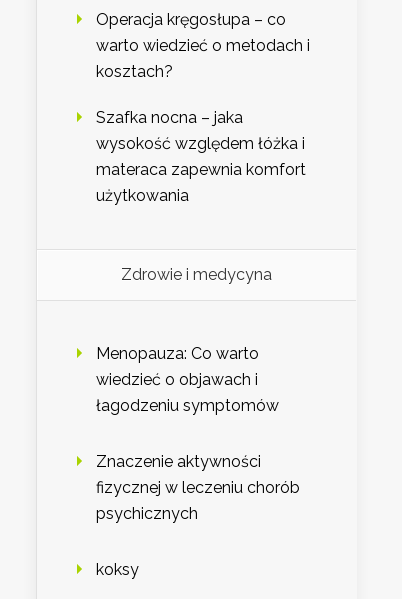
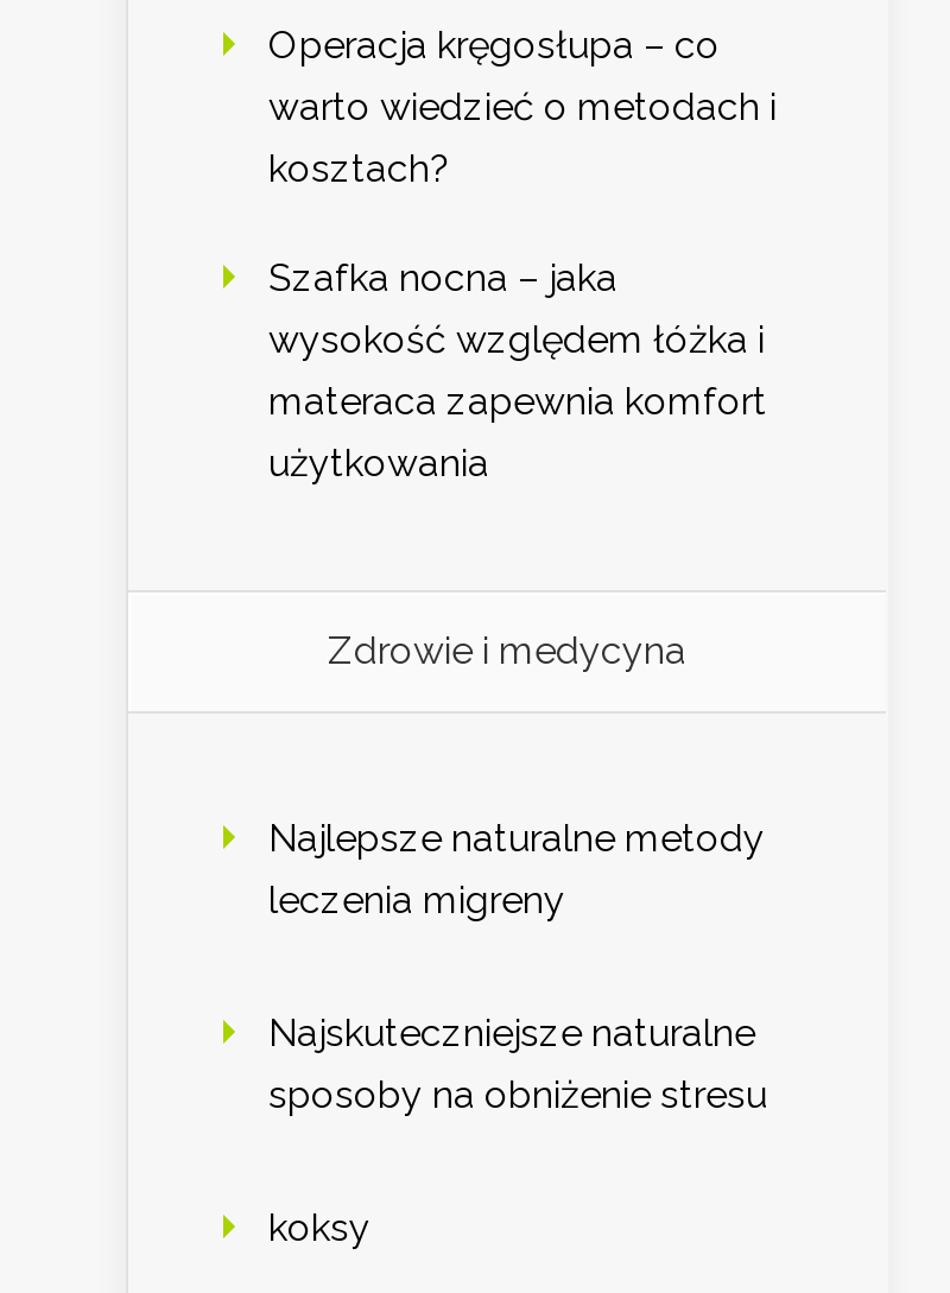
- Menopauza: Co warto
- wiedzieć o objawach i
- łagodzeniu symptomów
+ Najlepsze naturalne metody
+ leczenia migreny

- Znaczenie aktywności
- fizycznej w leczeniu chorób
- psychicznych
+ Najskuteczniejsze naturalne
+ sposoby na obniżenie stresu
